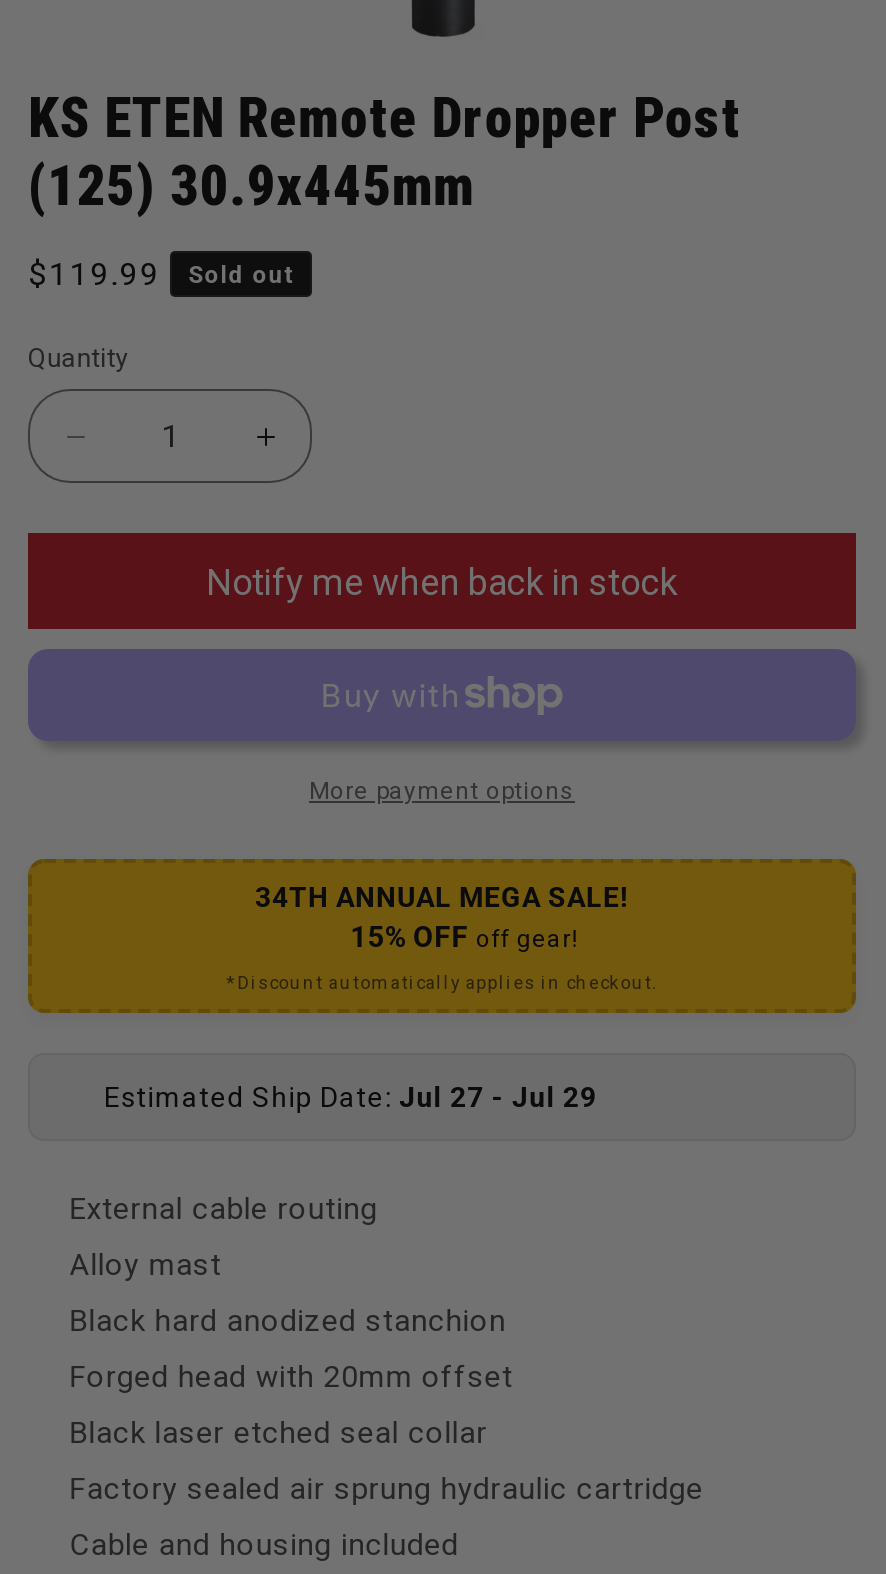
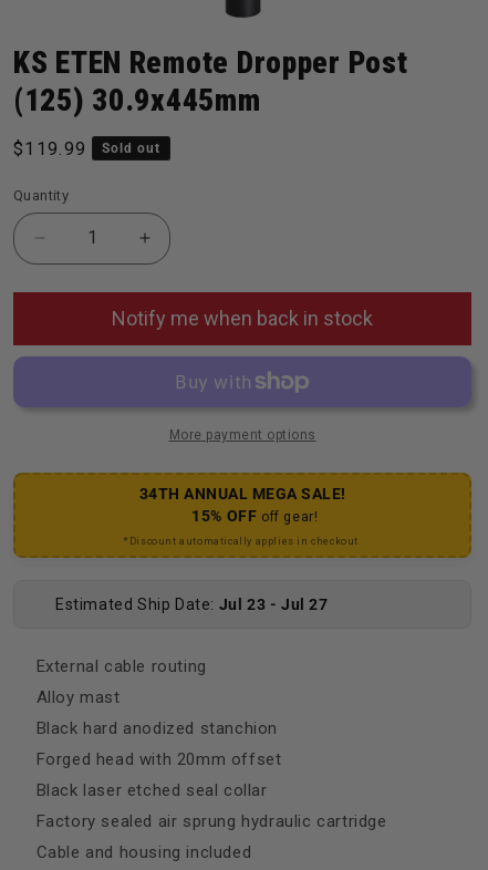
- Estimated Ship Date: Jul 27 - Jul 29
+ Estimated Ship Date: Jul 23 - Jul 27
